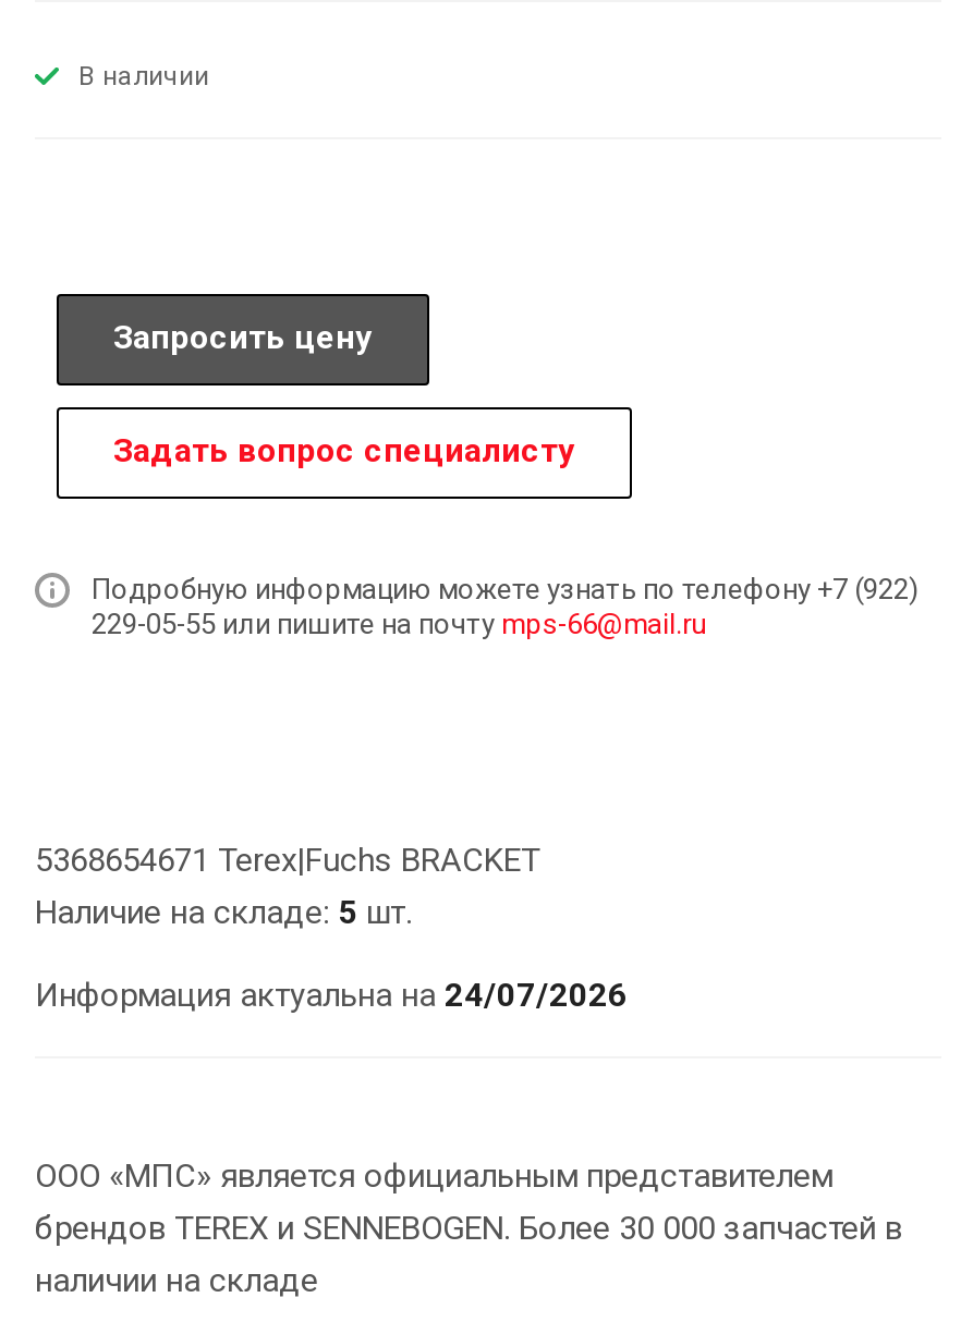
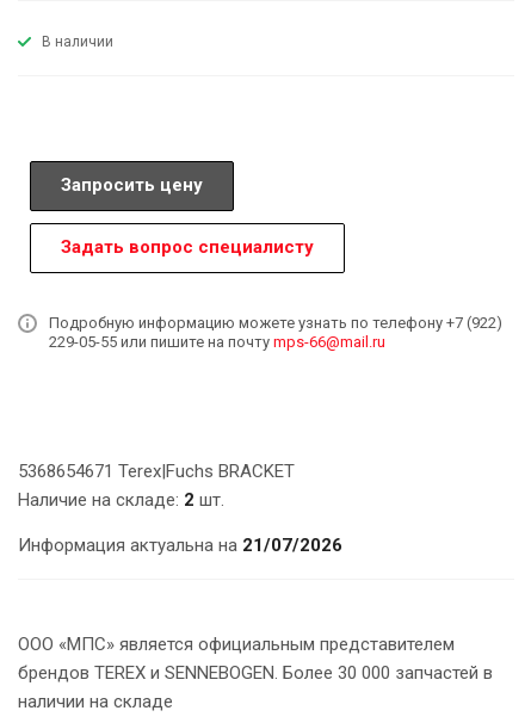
- Наличие на складе: 5 шт.
+ Наличие на складе: 2 шт.

- Информация актуальна на 24/07/2026
+ Информация актуальна на 21/07/2026
